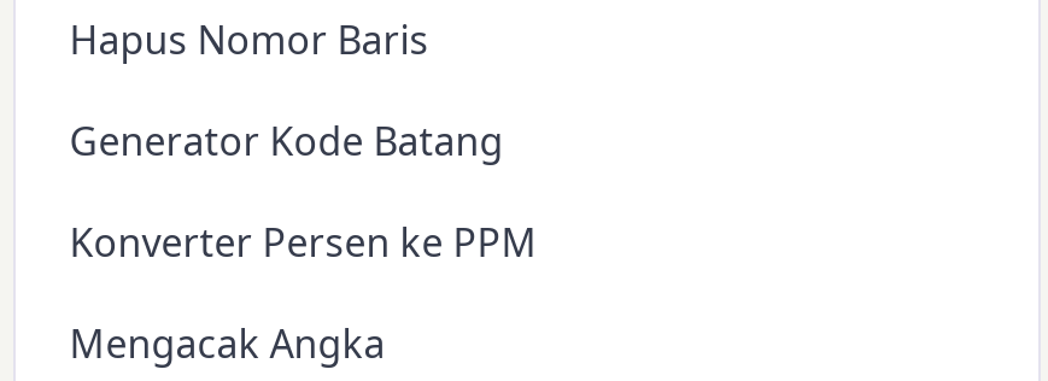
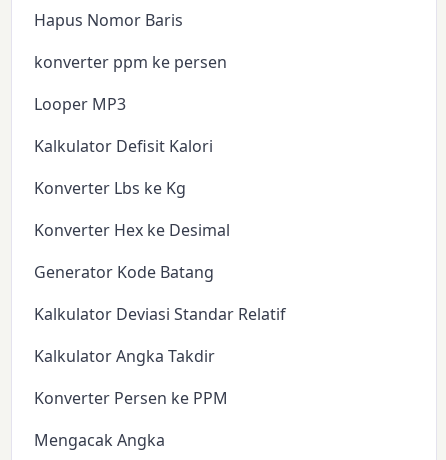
+ konverter ppm ke persen
+ Looper MP3
+ Kalkulator Defisit Kalori
+ Konverter Lbs ke Kg
+ Konverter Hex ke Desimal

+ Kalkulator Deviasi Standar Relatif
+ Kalkulator Angka Takdir
